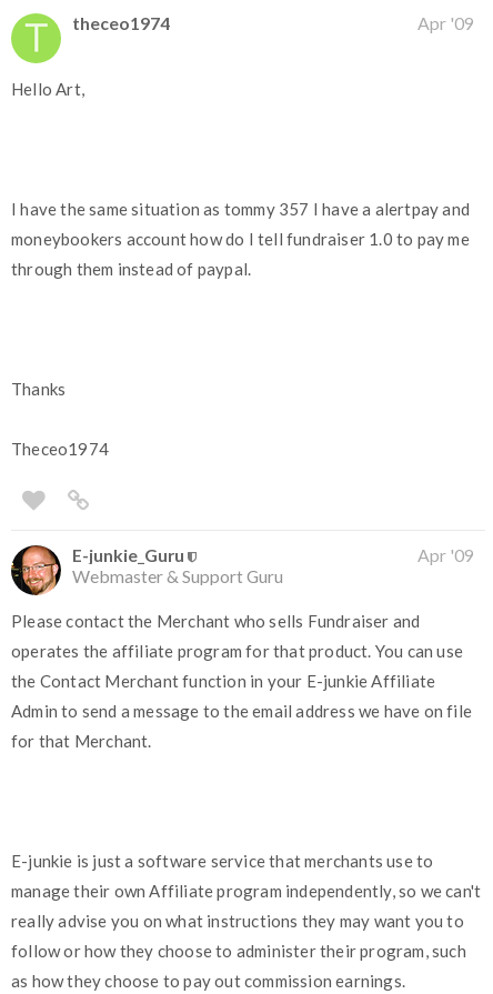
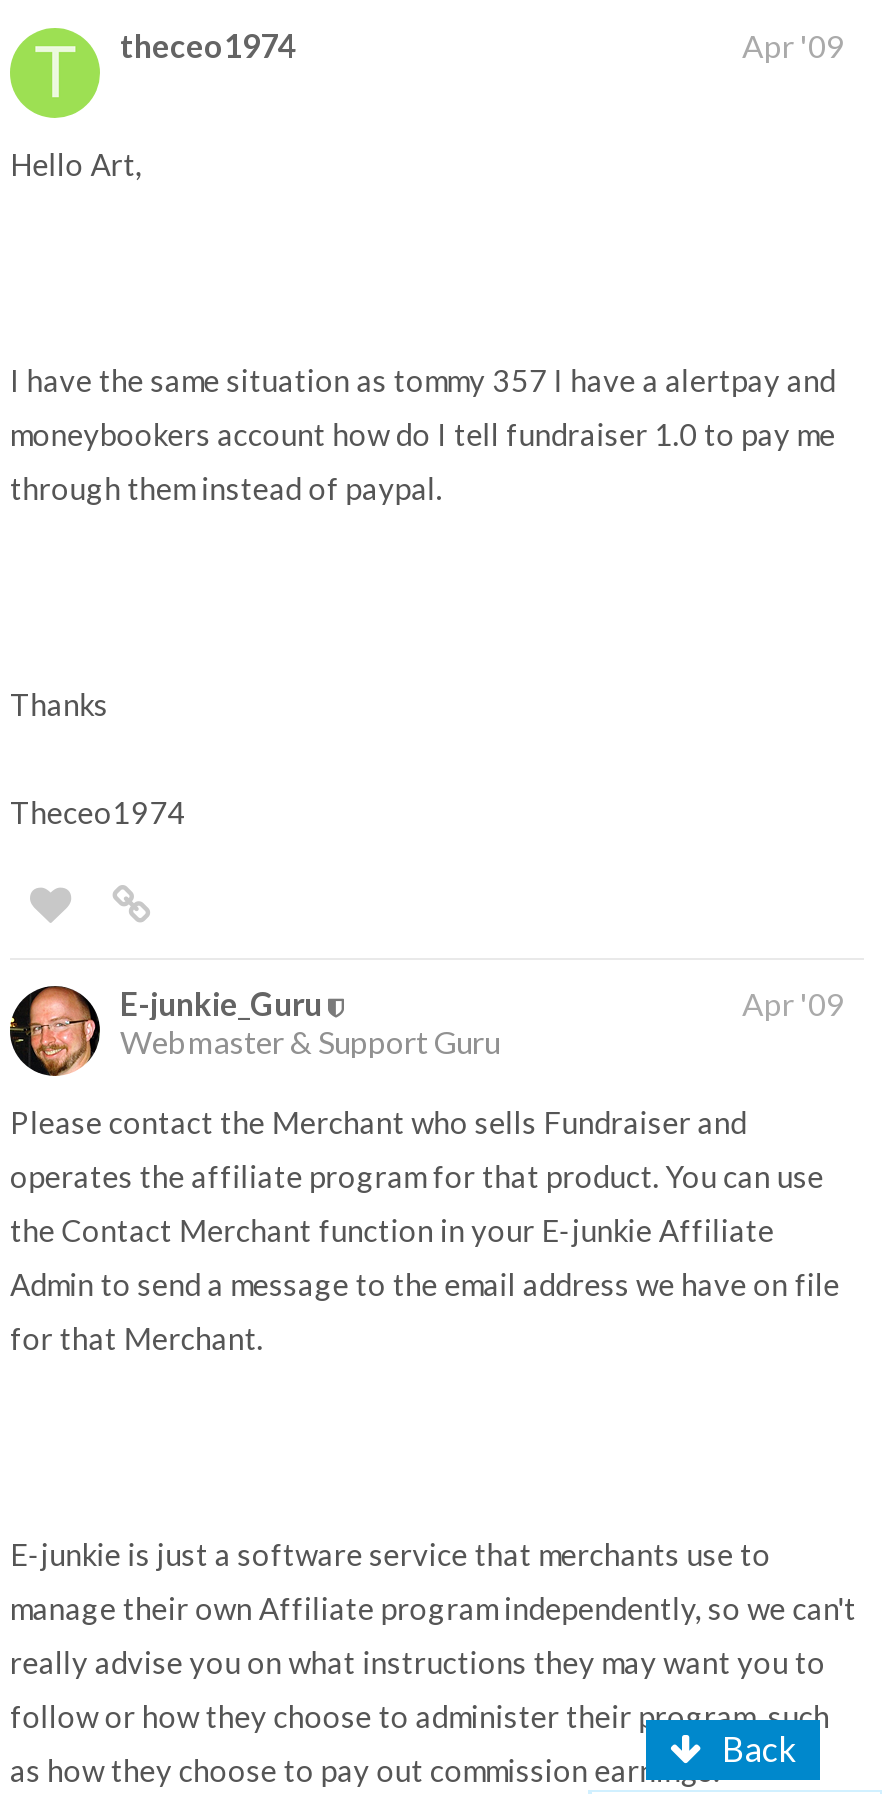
+ Back
